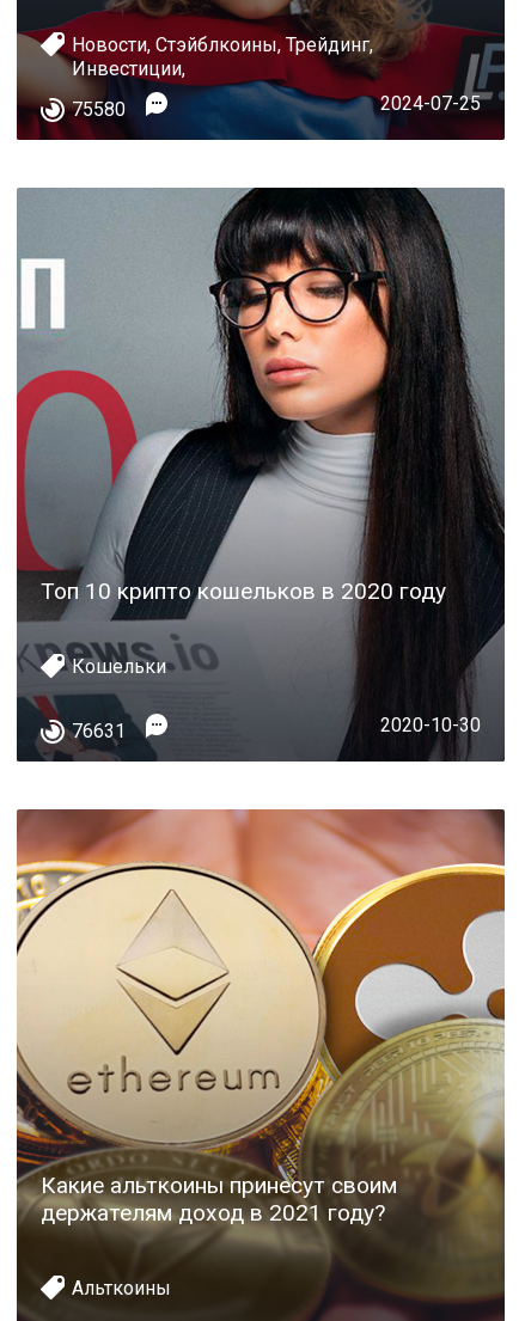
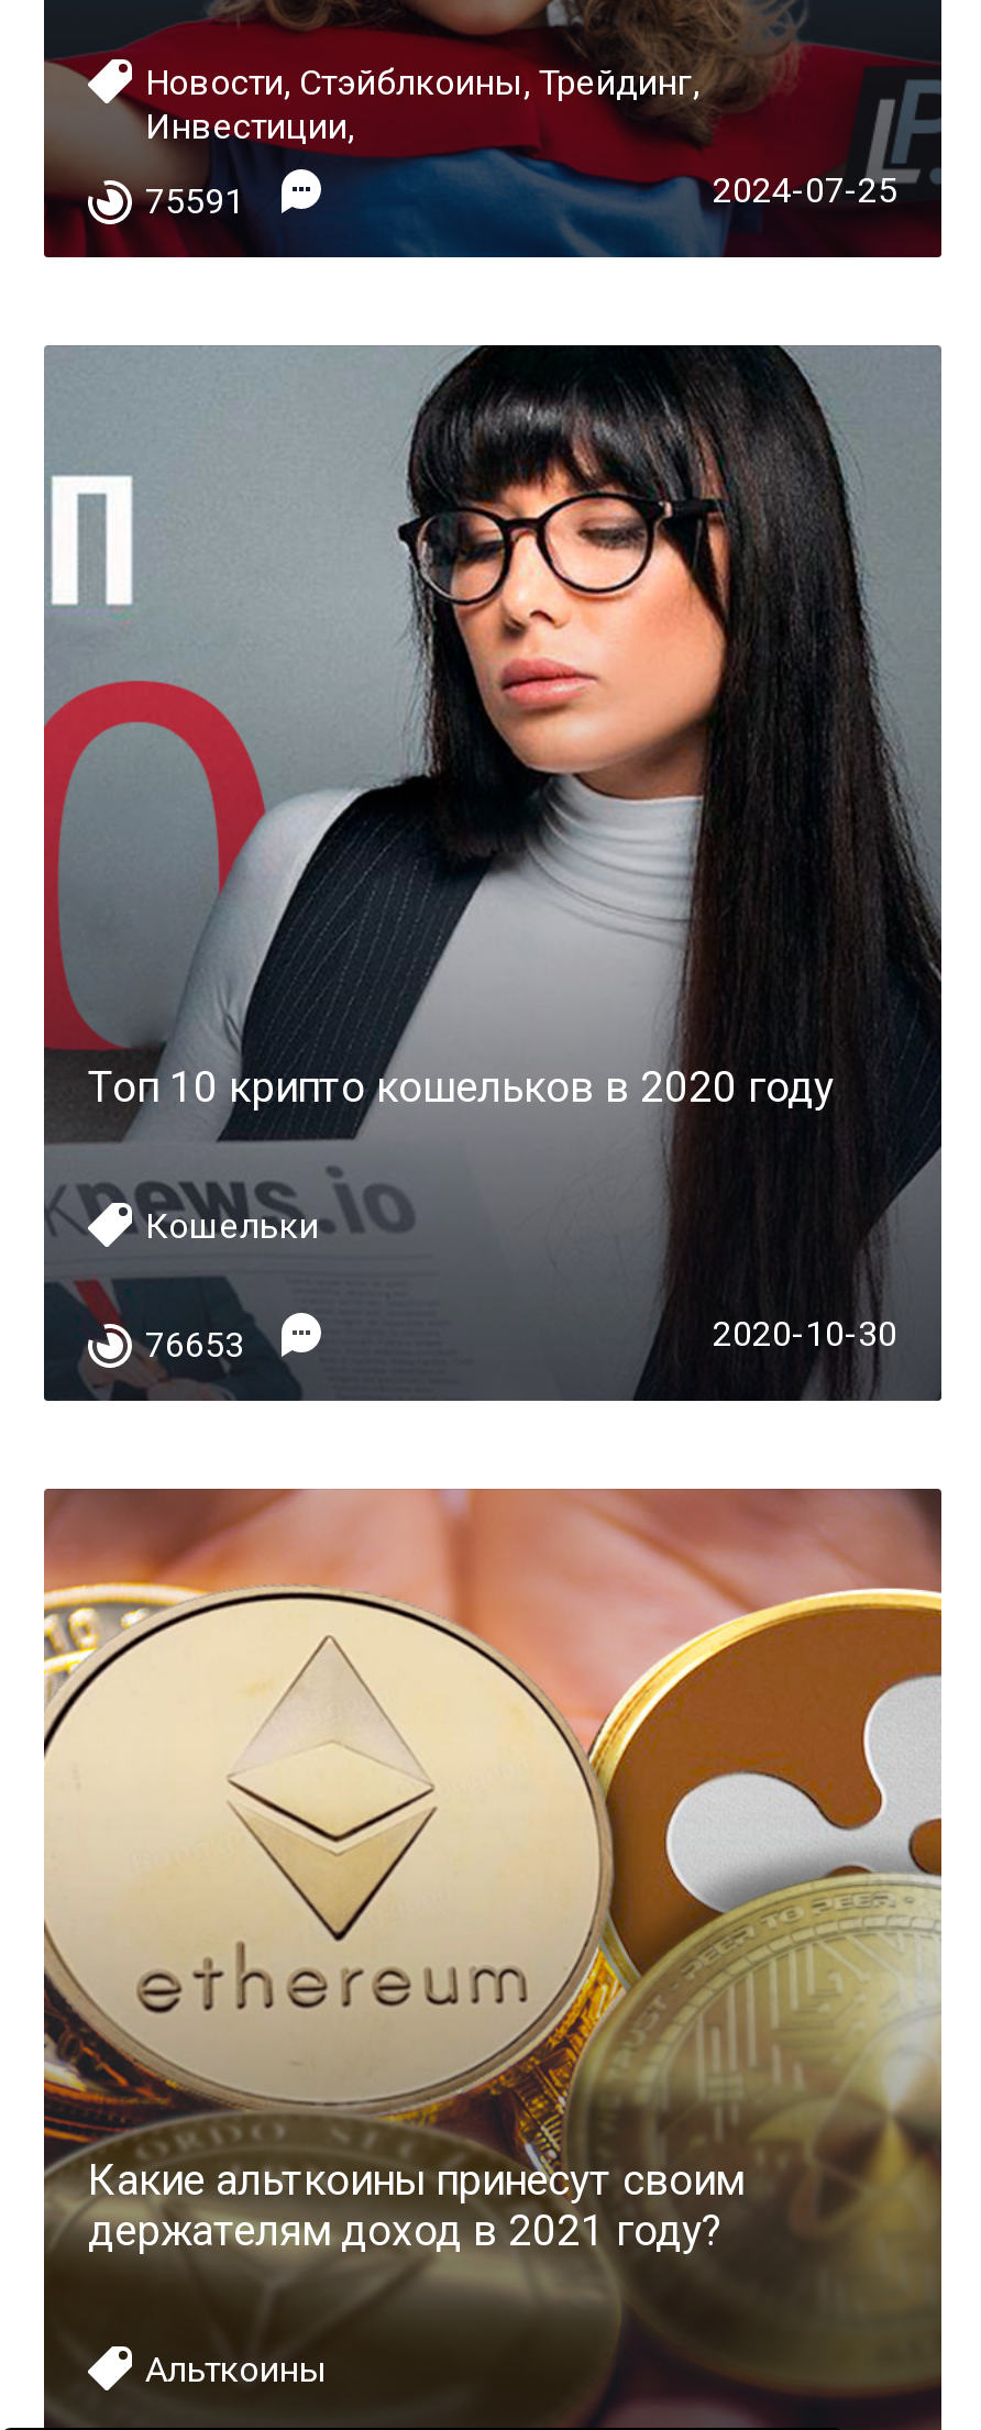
- 75580
+ 75591

- 76631
+ 76653
